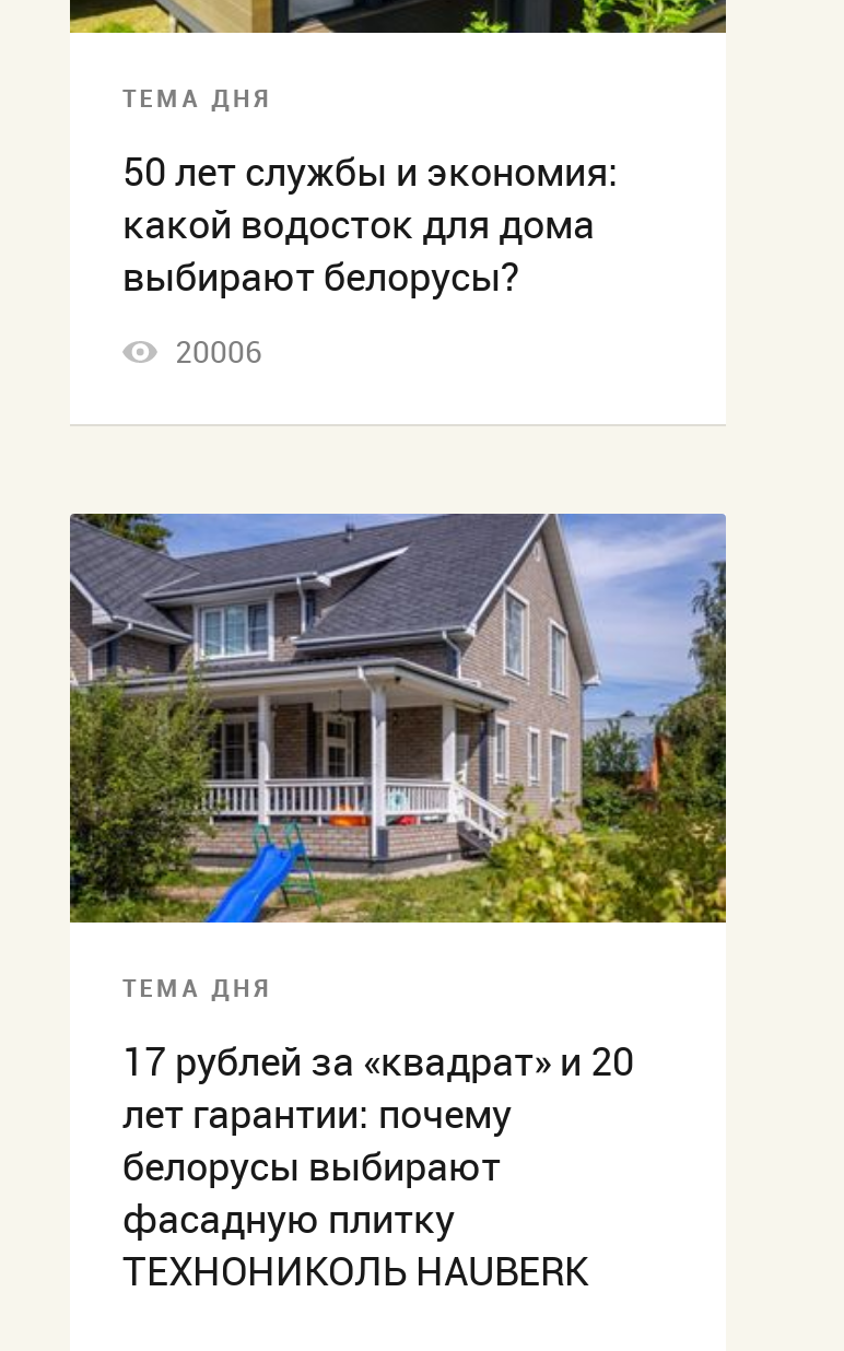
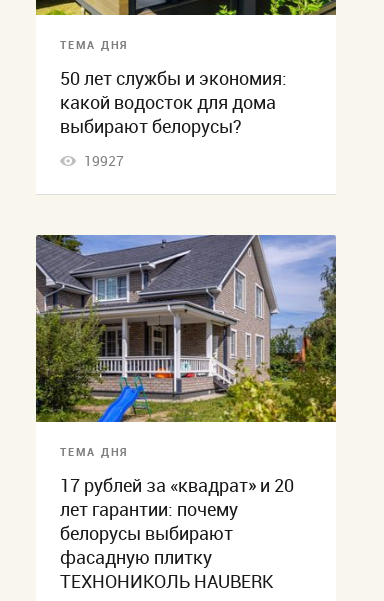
- 20006
+ 19927
